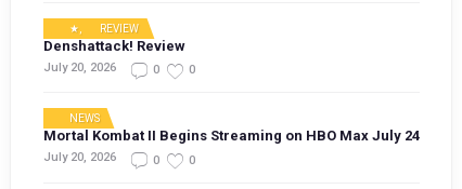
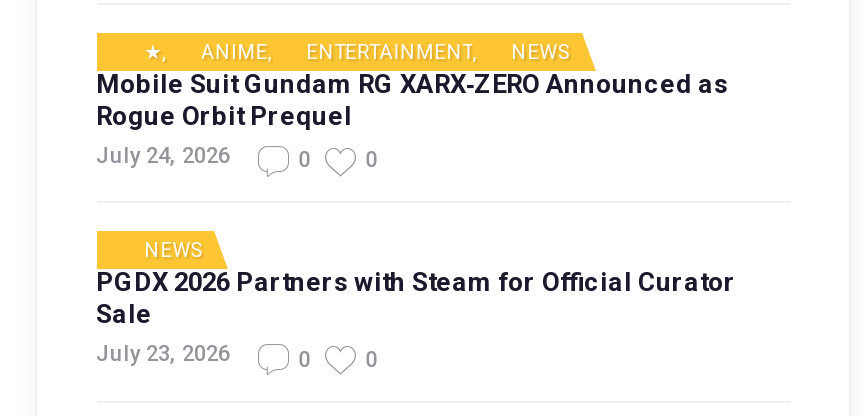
- REVIEW
- Denshattack! Review
- July 20, 2026
+ ANIME,
+ ENTERTAINMENT,
+ NEWS
+ Mobile Suit Gundam RG XARX‑ZERO Announced as
+ Rogue Orbit Prequel
+ July 24, 2026

- Mortal Kombat II Begins Streaming on HBO Max July 24
- July 20, 2026
+ PGDX 2026 Partners with Steam for Official Curator
+ Sale
+ July 23, 2026
